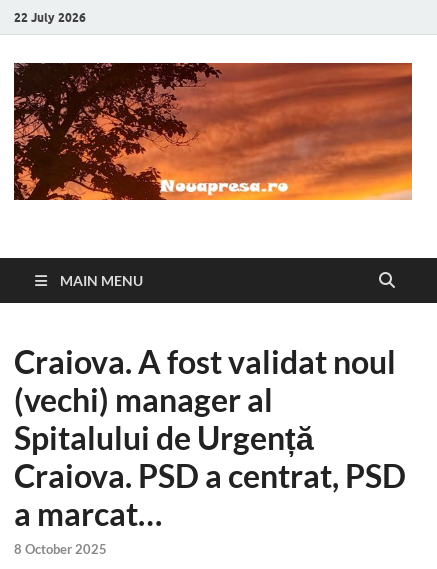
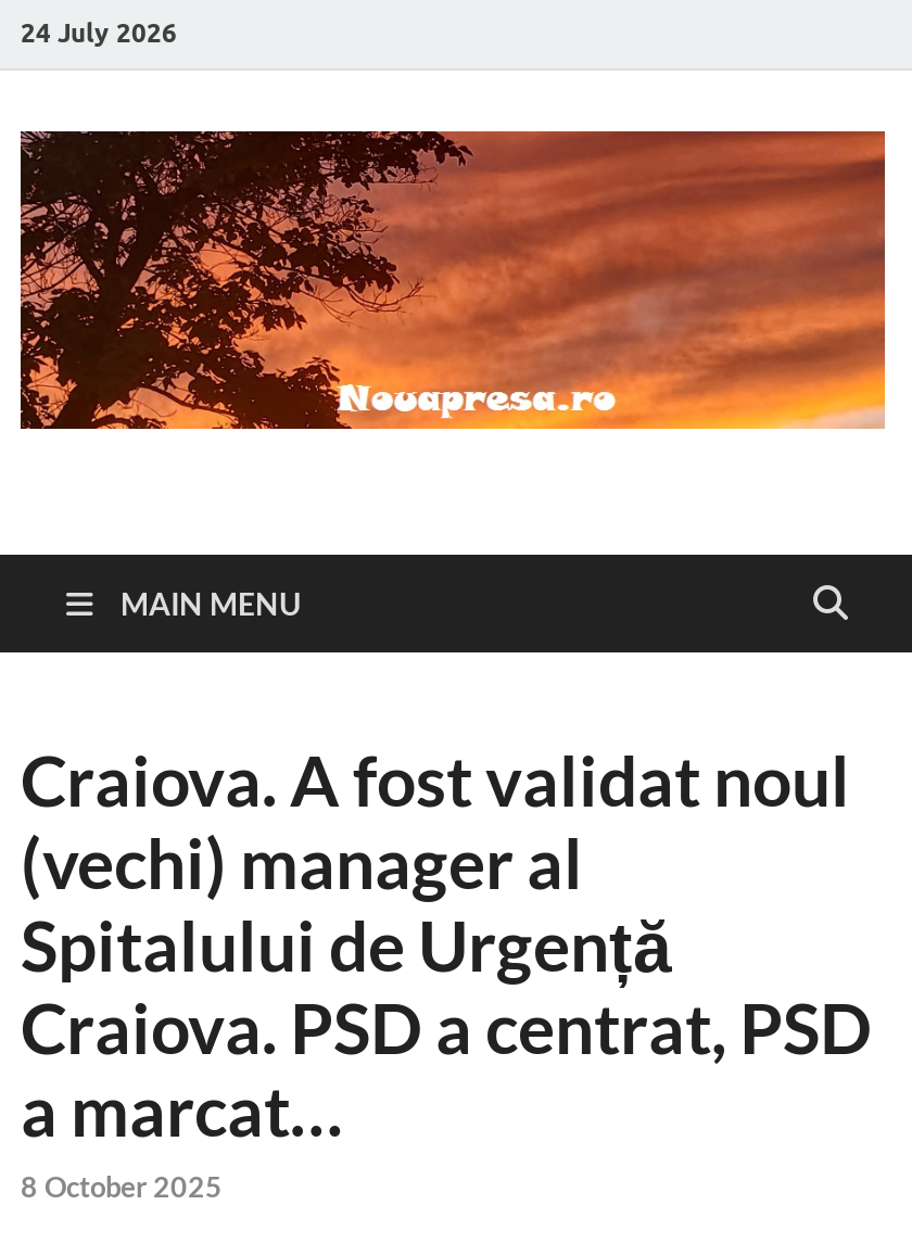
- 22 July 2026
+ 24 July 2026
